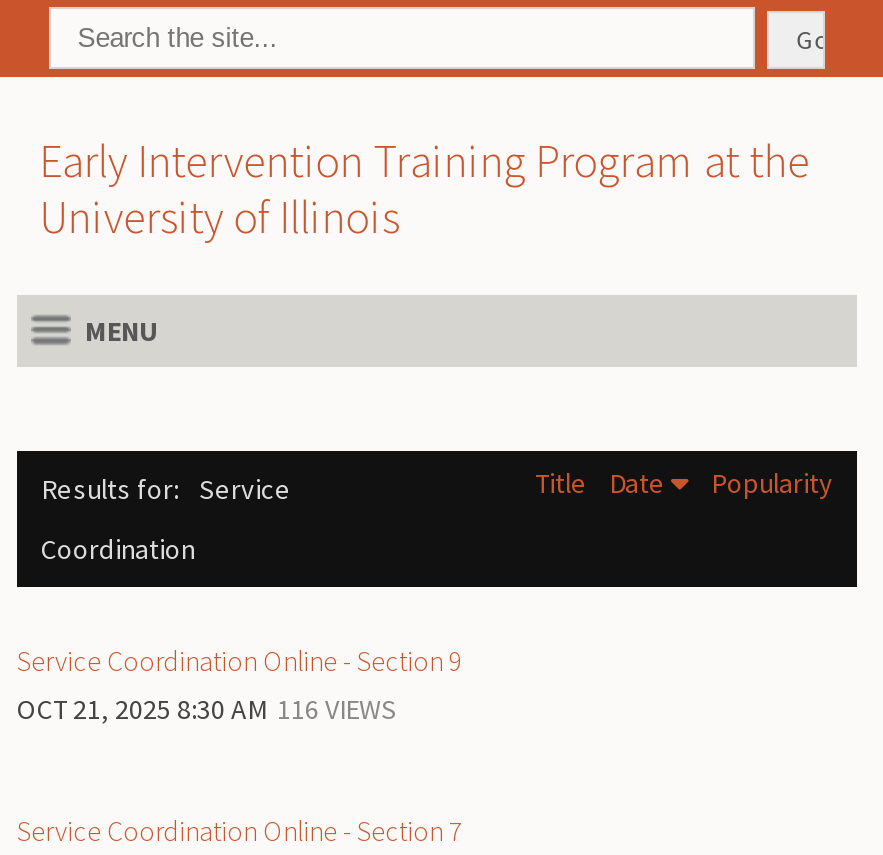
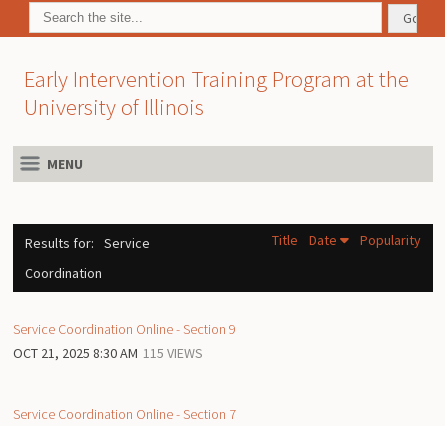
- OCT 21, 2025 8:30 AM 116 VIEWS
+ OCT 21, 2025 8:30 AM 115 VIEWS
